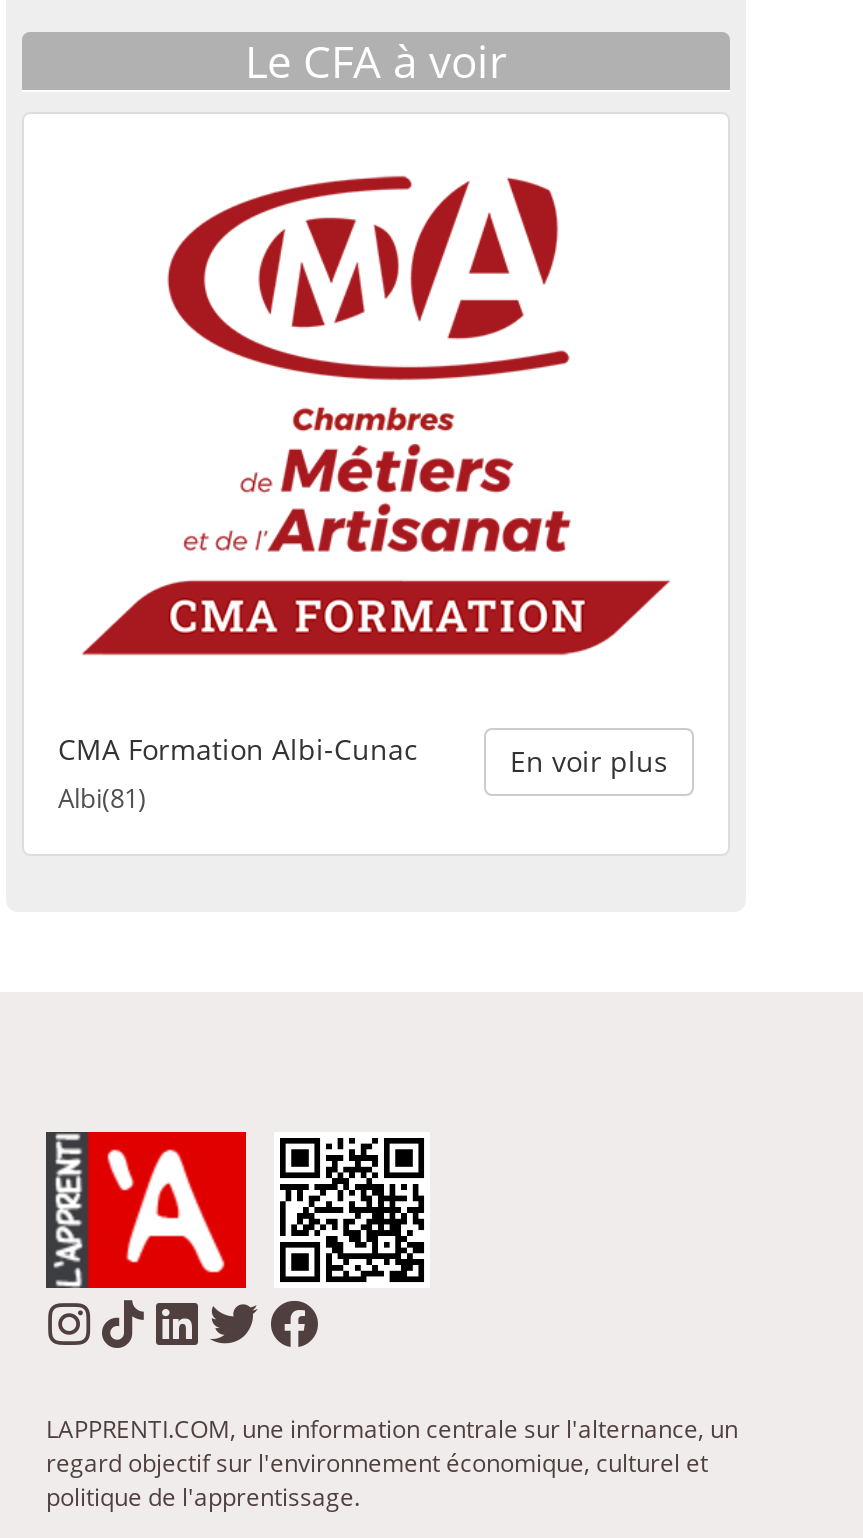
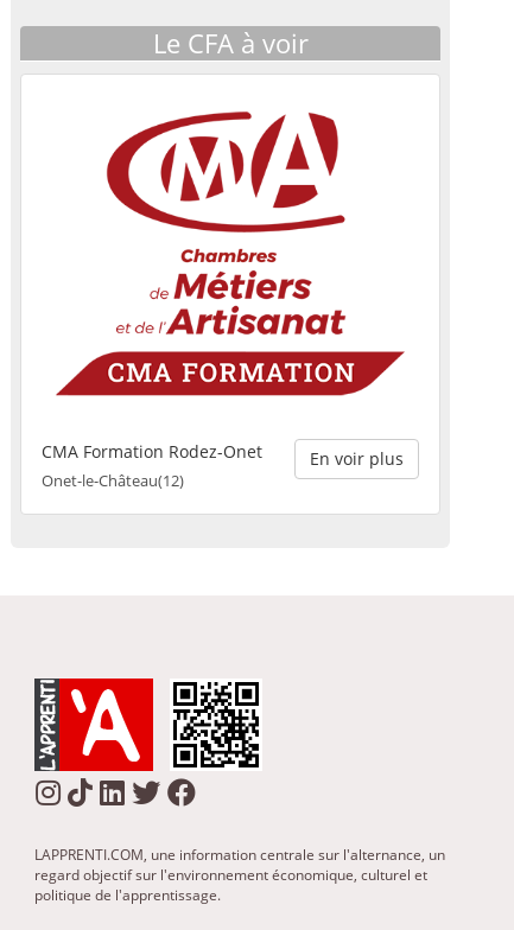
- CMA Formation Albi-Cunac
- Albi(81)
+ CMA Formation Rodez-Onet
+ Onet-le-Château(12)
